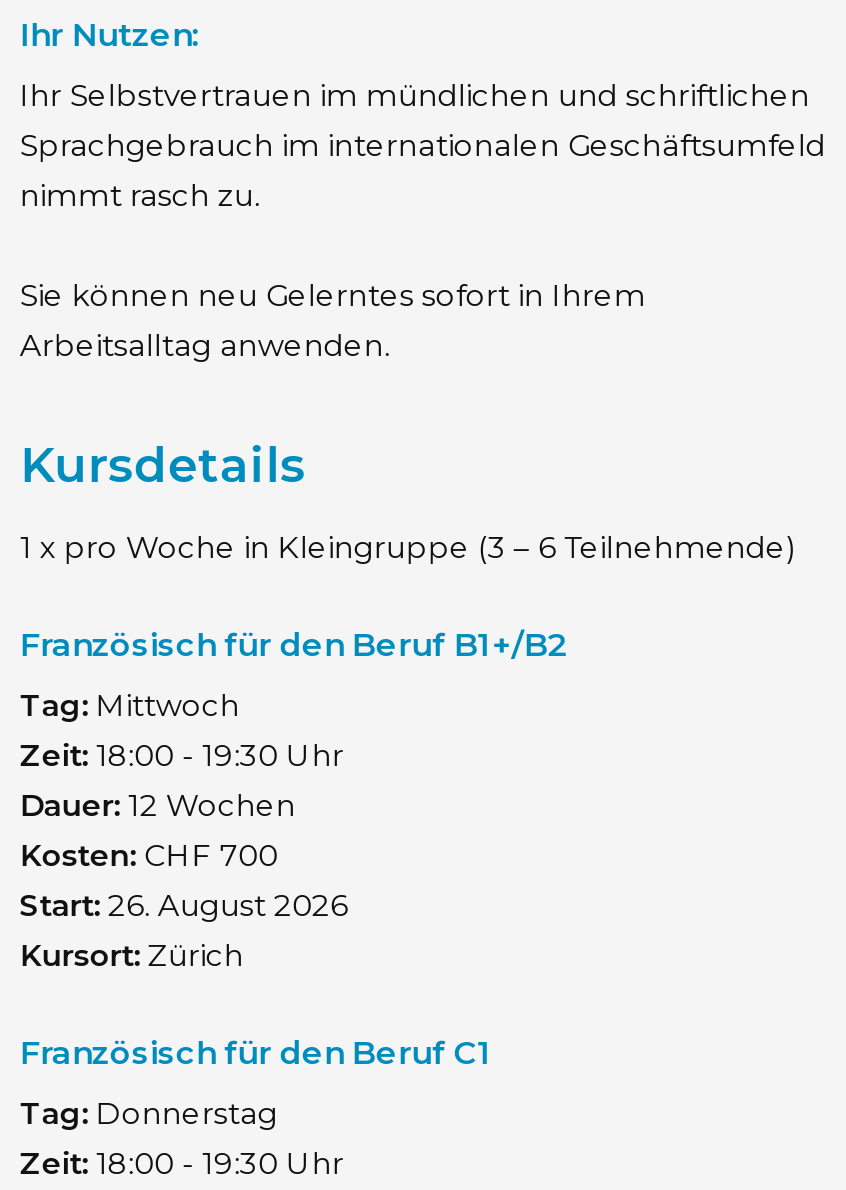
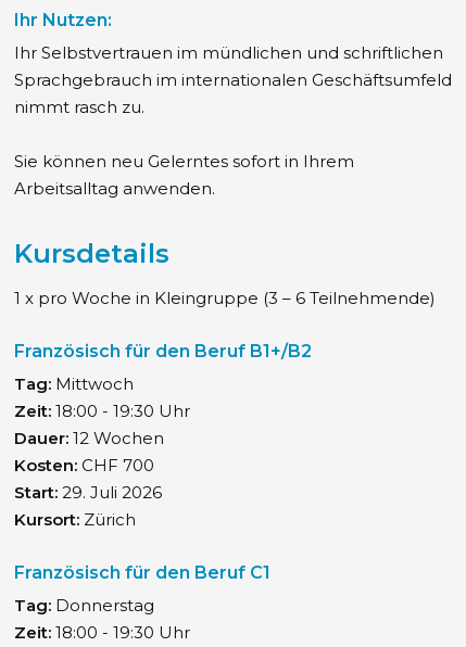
- Start: 26. August 2026
+ Start: 29. Juli 2026
